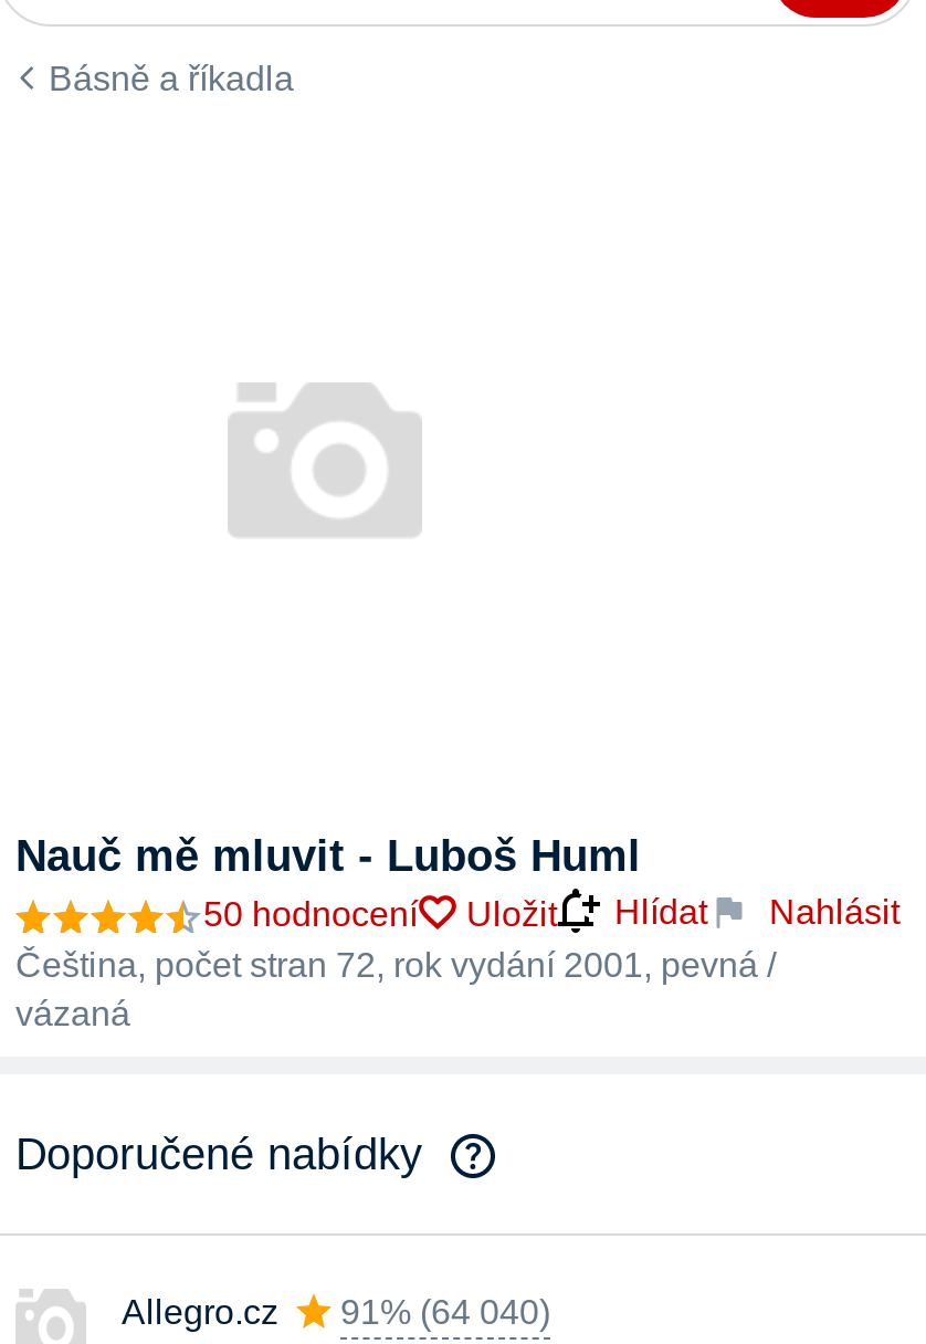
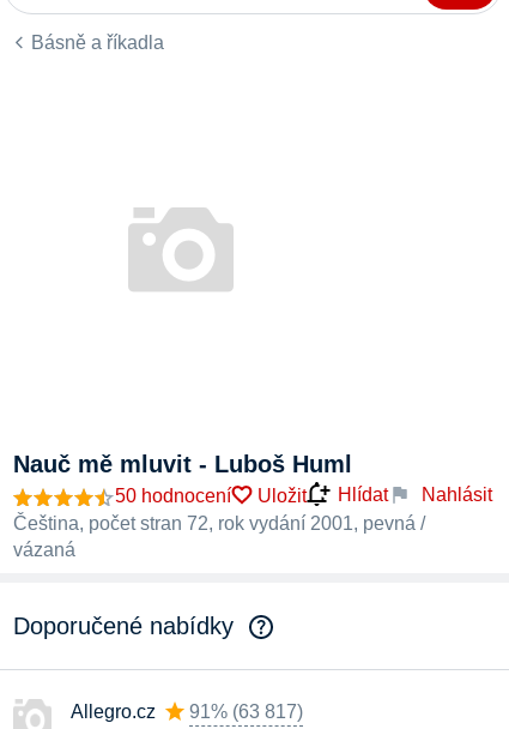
- Allegro.cz 91% (64 040)
+ Allegro.cz 91% (63 817)
